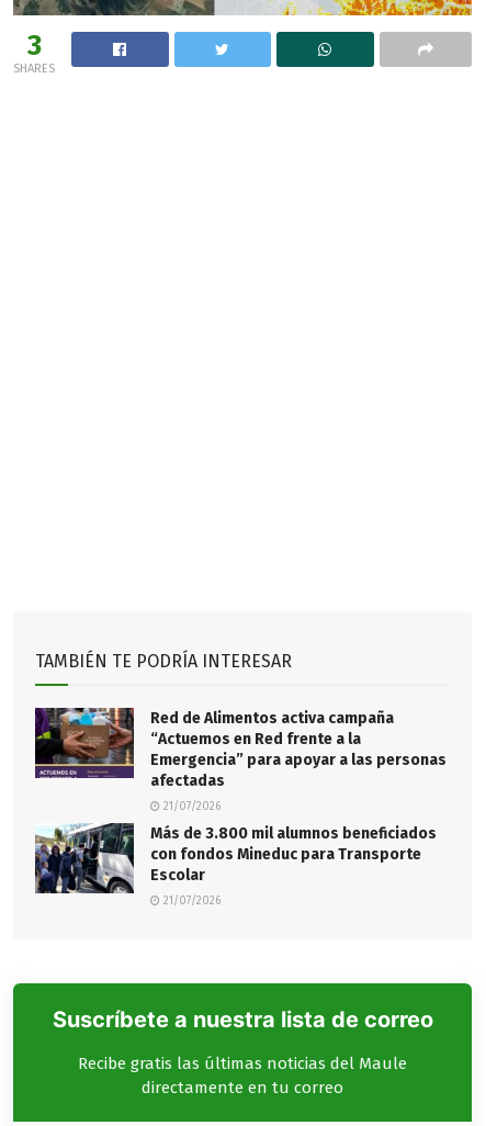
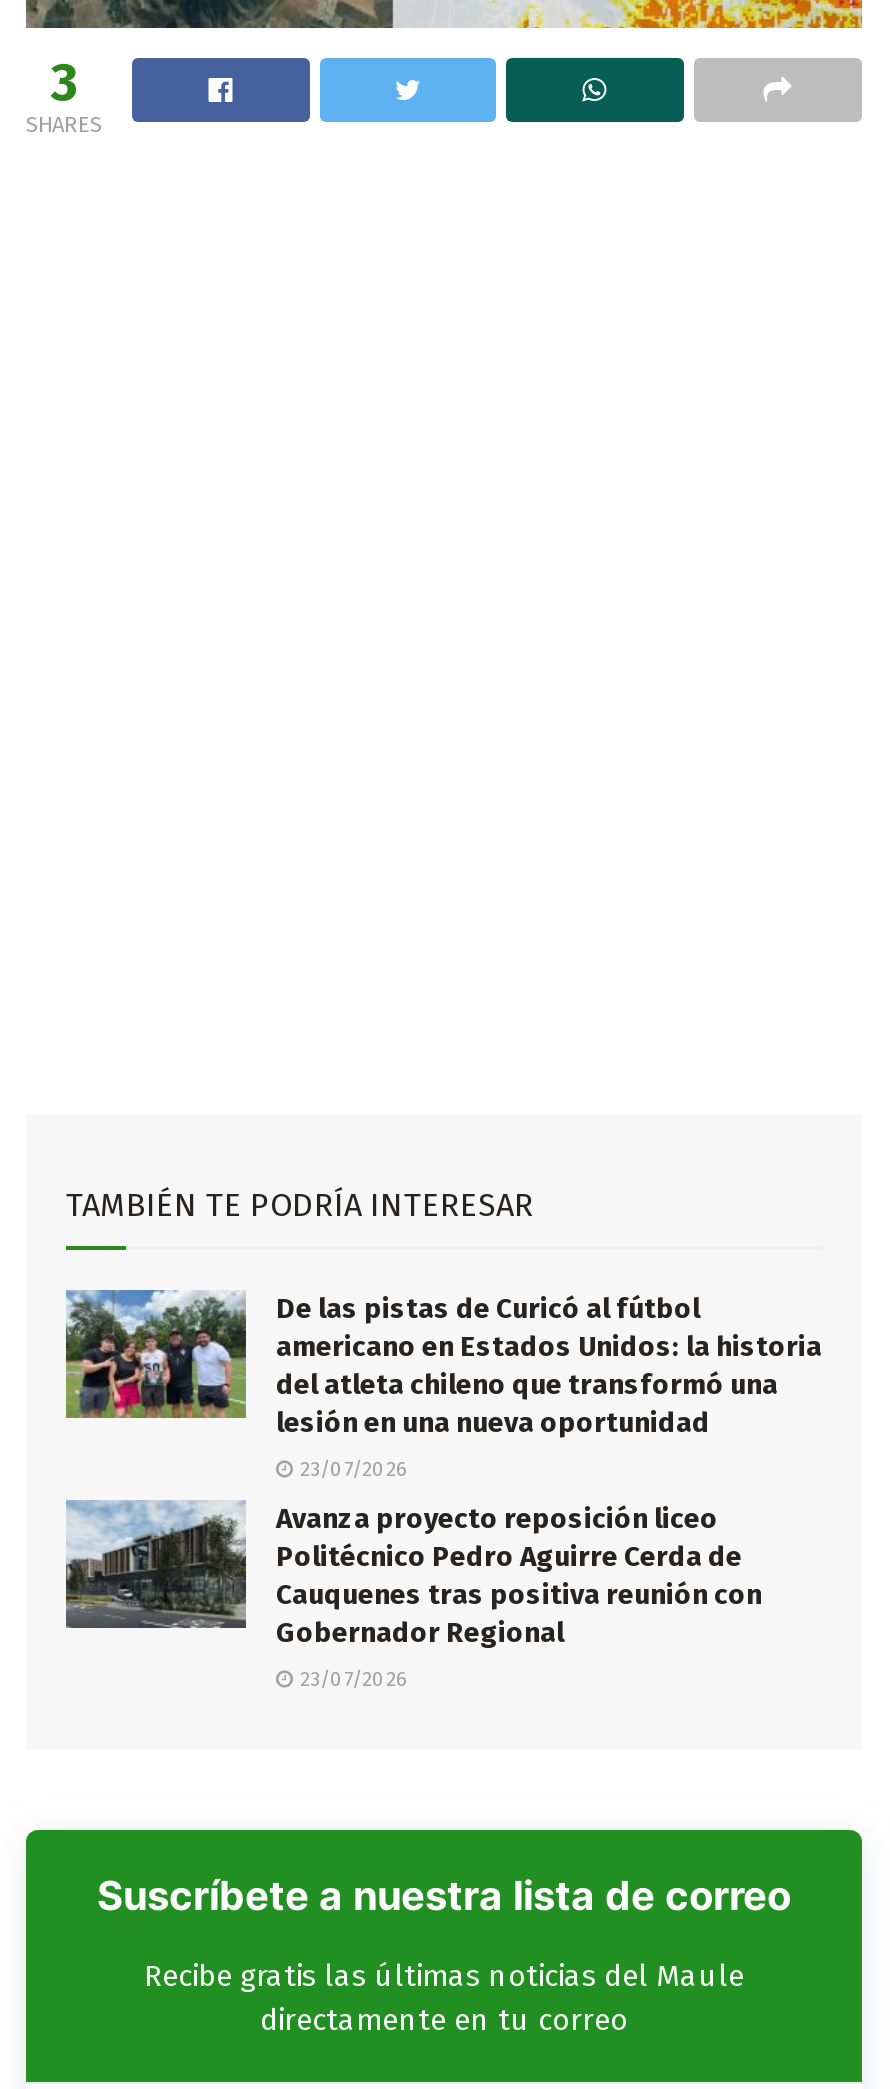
- [image]
- Red de Alimentos activa campaña
- “Actuemos en Red frente a la
- Emergencia” para apoyar a las personas
- afectadas
+ [image]
+ De las pistas de Curicó al fútbol
+ americano en Estados Unidos: la historia
+ del atleta chileno que transformó una
+ lesión en una nueva oportunidad

- 21/07/2026
+ 23/07/2026

- [image]
- Más de 3.800 mil alumnos beneficiados
- con fondos Mineduc para Transporte
- Escolar
+ [image]
+ Avanza proyecto reposición liceo
+ Politécnico Pedro Aguirre Cerda de
+ Cauquenes tras positiva reunión con
+ Gobernador Regional

- 21/07/2026
+ 23/07/2026
